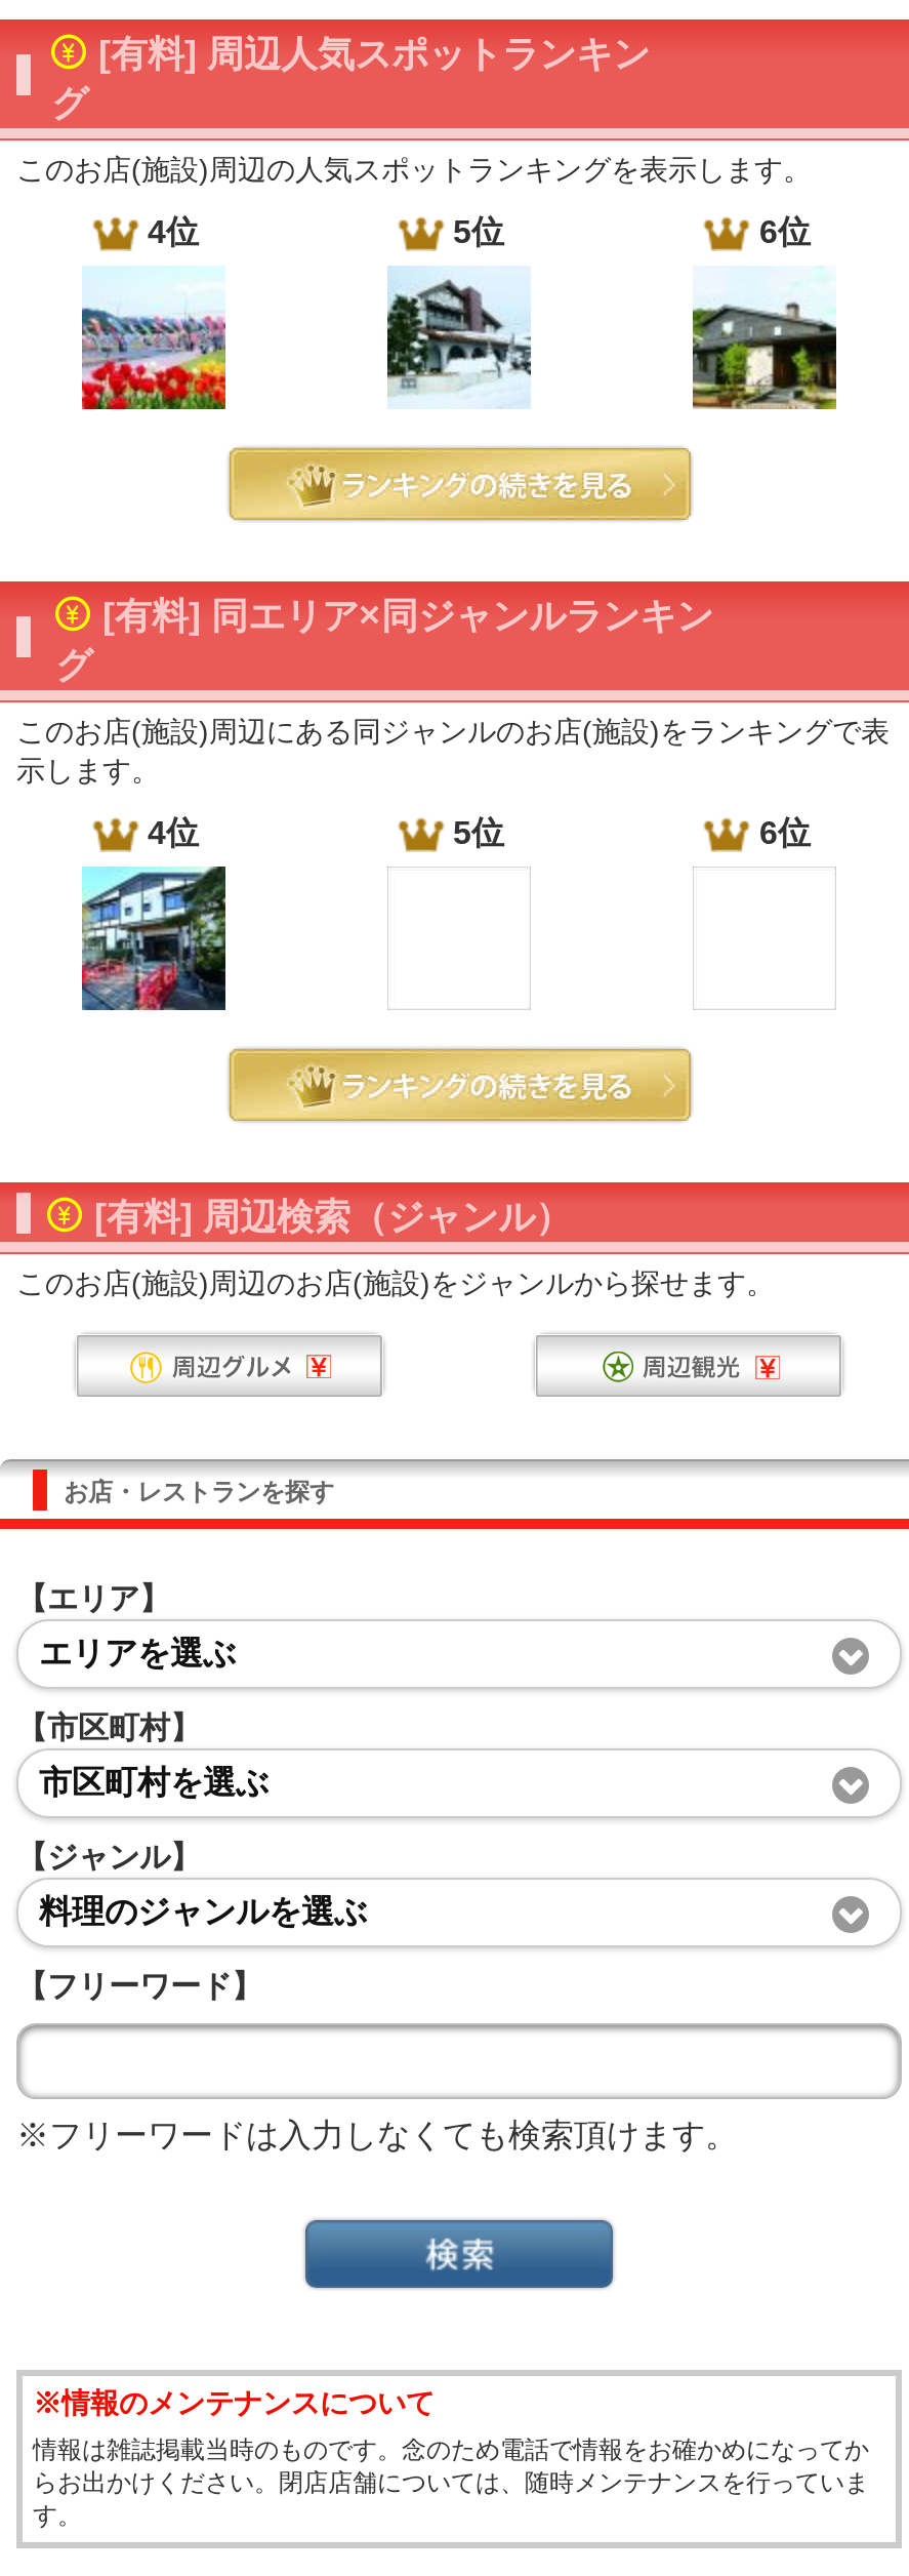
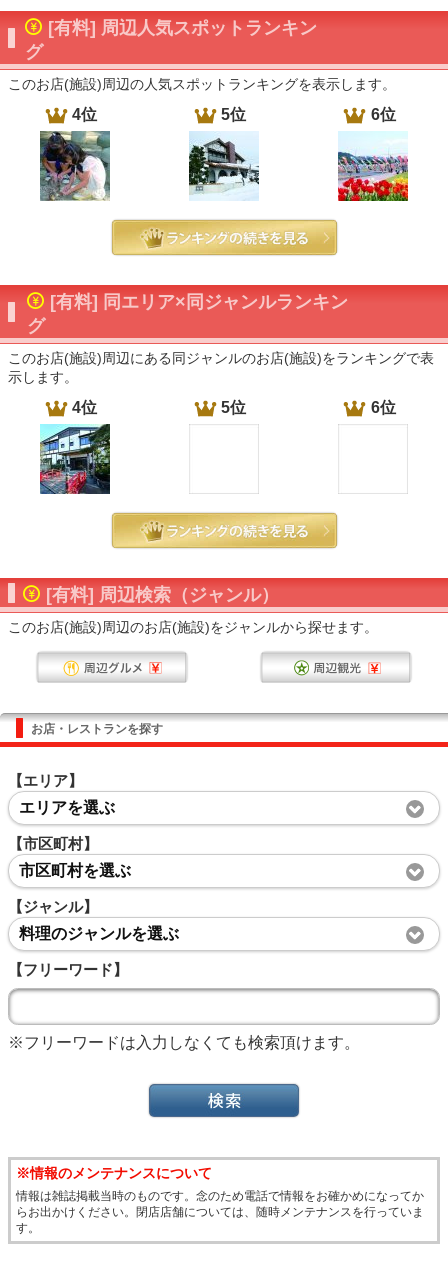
- [image]
+ [image]

- [image]
+ [image]
